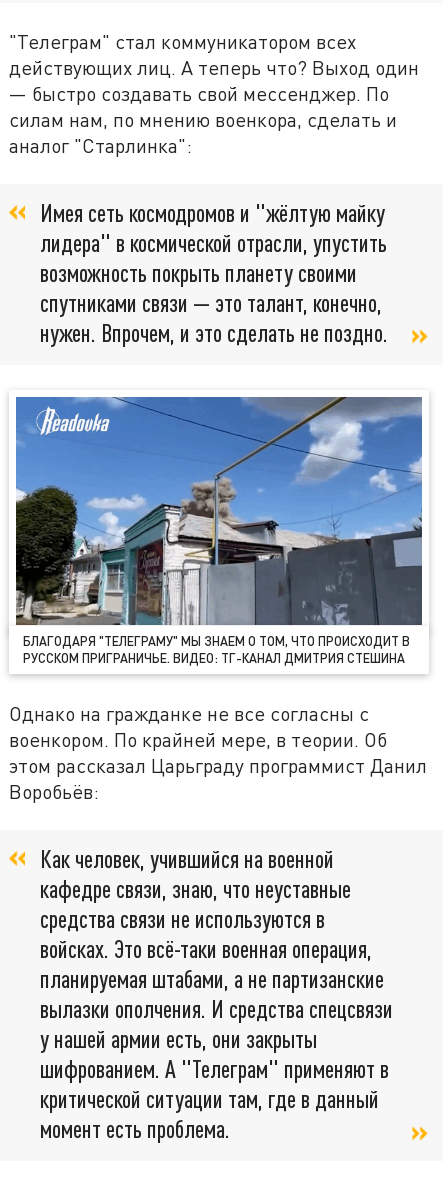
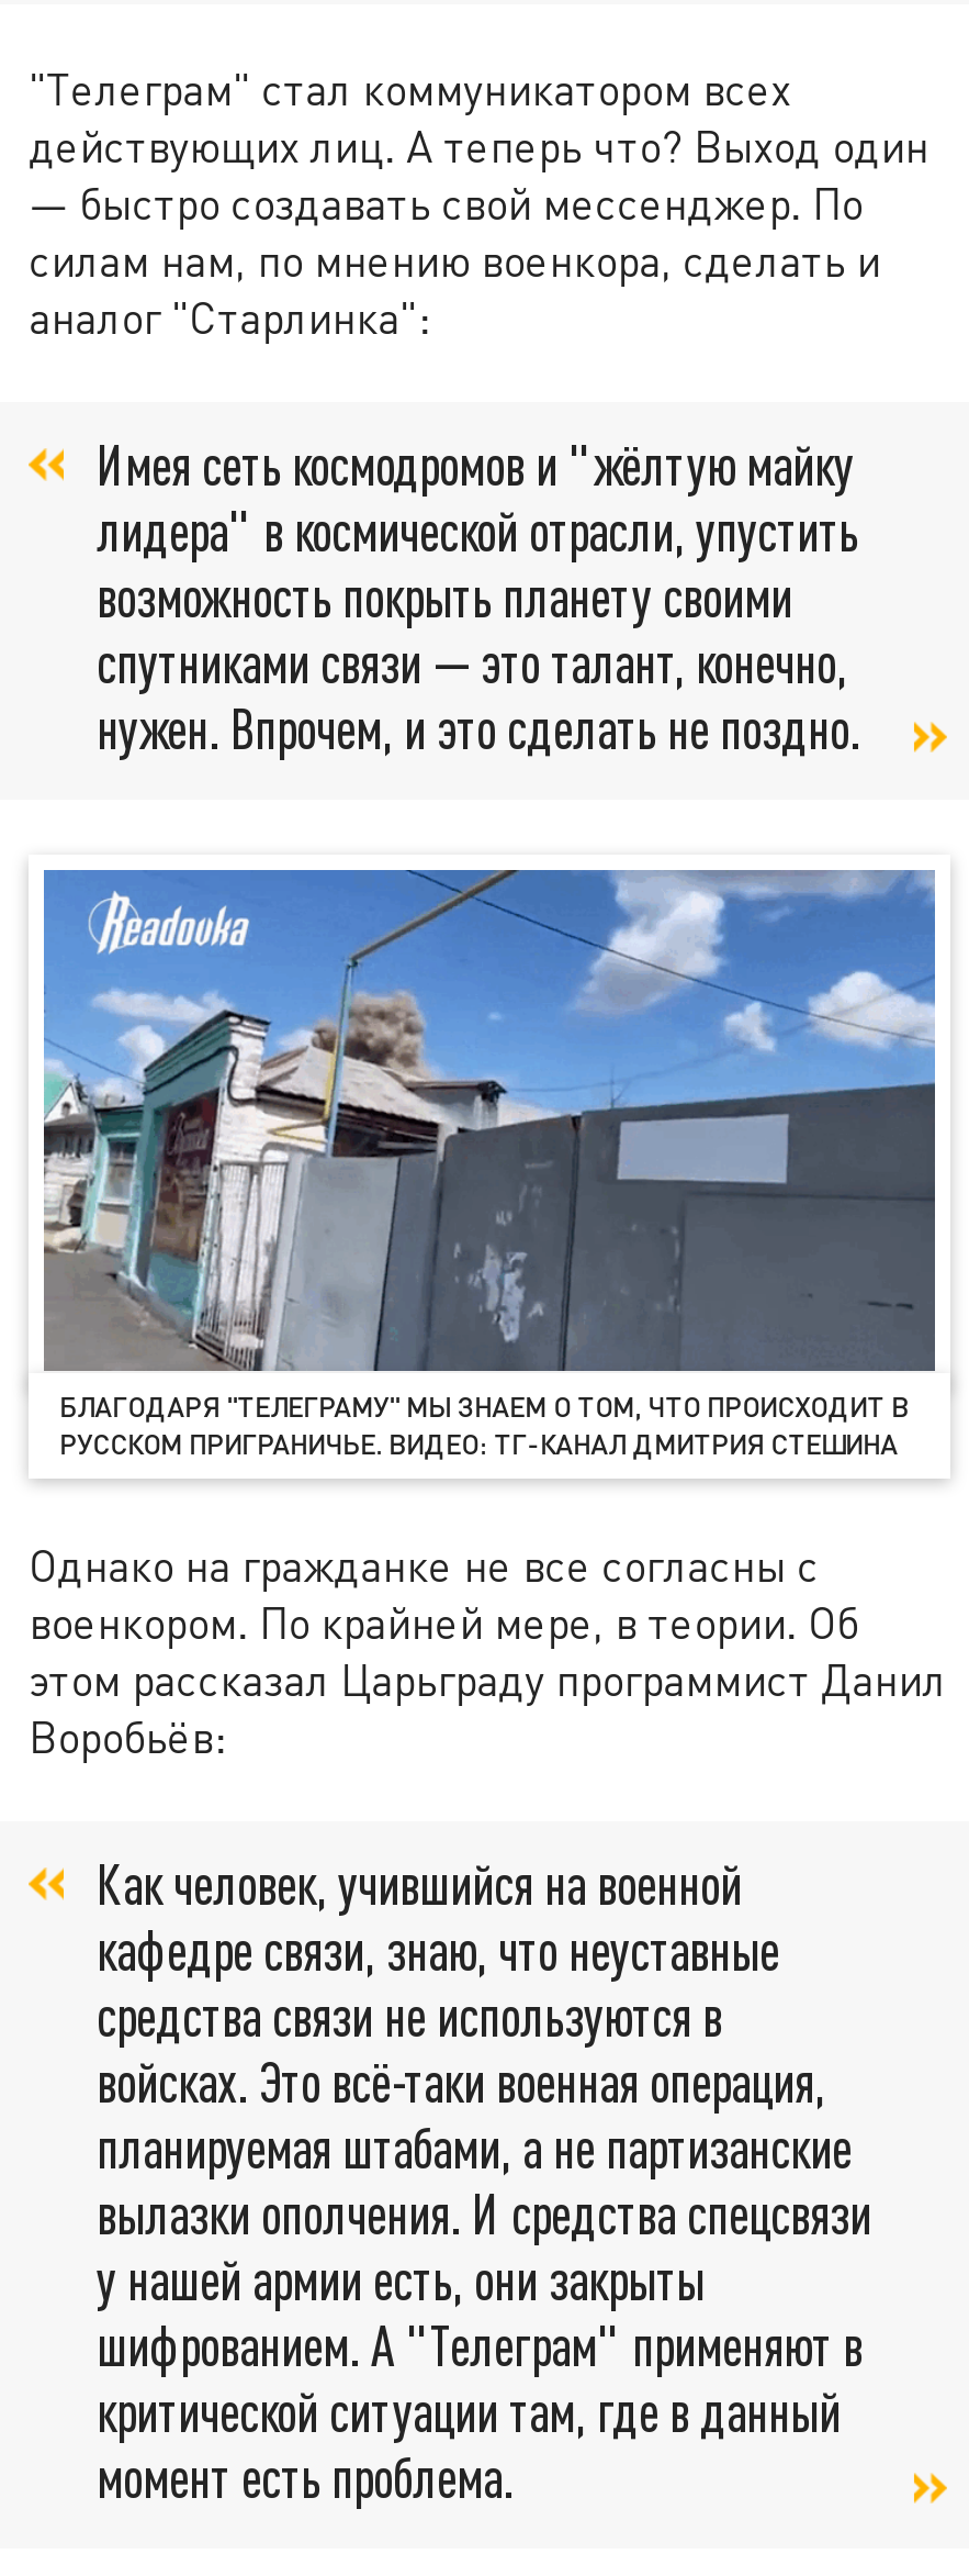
- [image]
+ [image]
